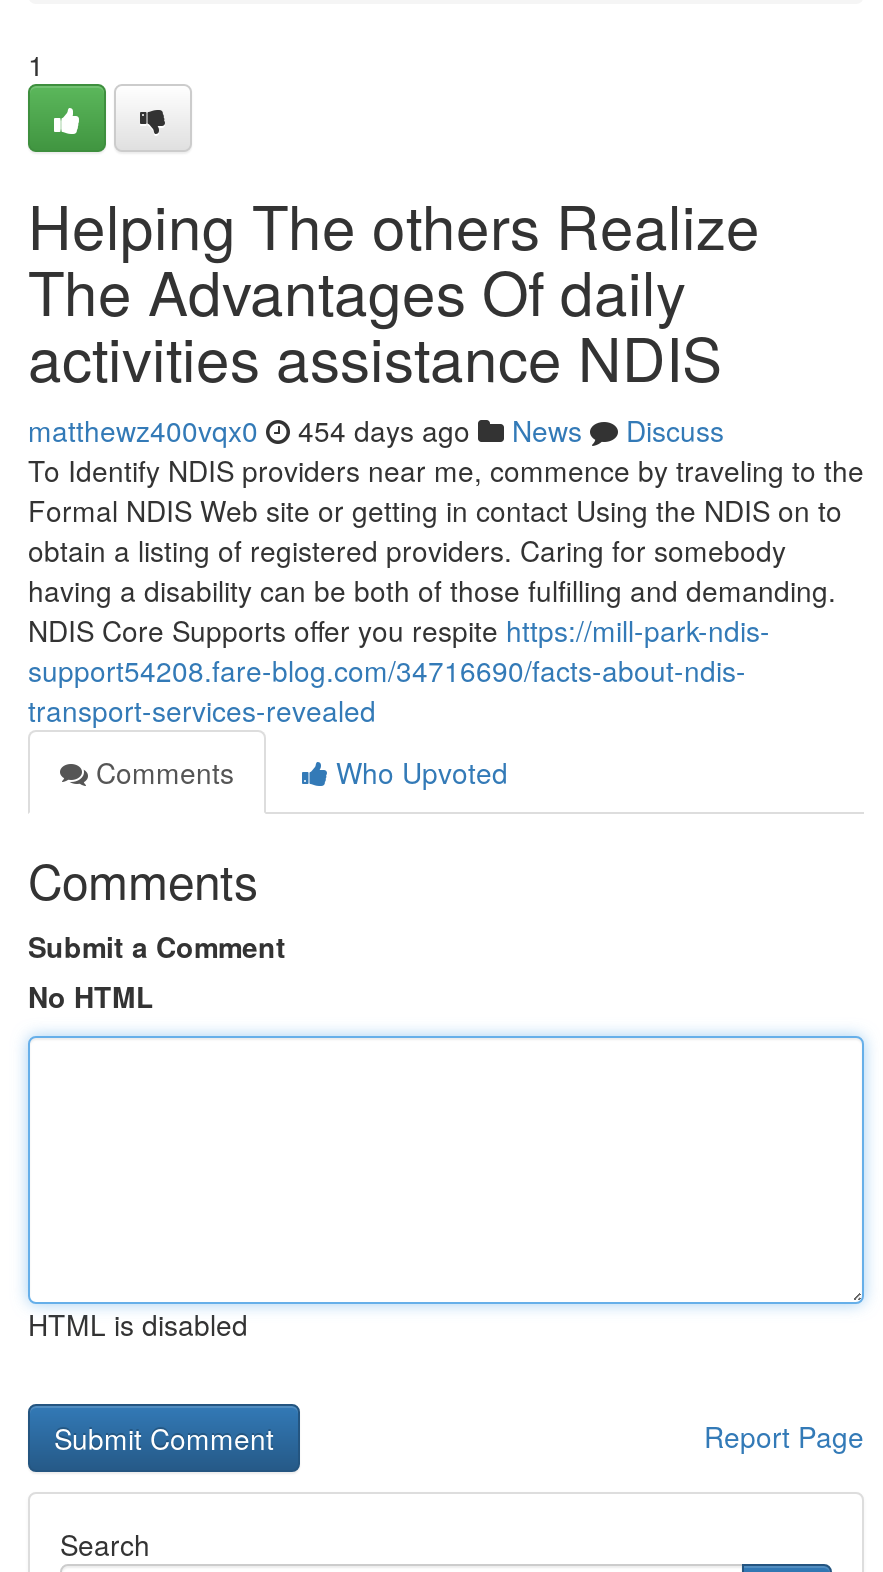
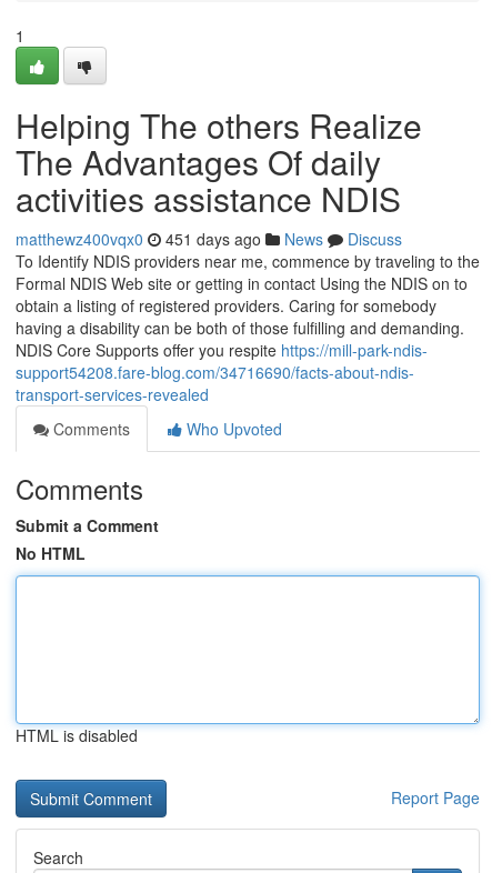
- matthewz400vqx0 454 days ago News Discuss
+ matthewz400vqx0 451 days ago News Discuss
